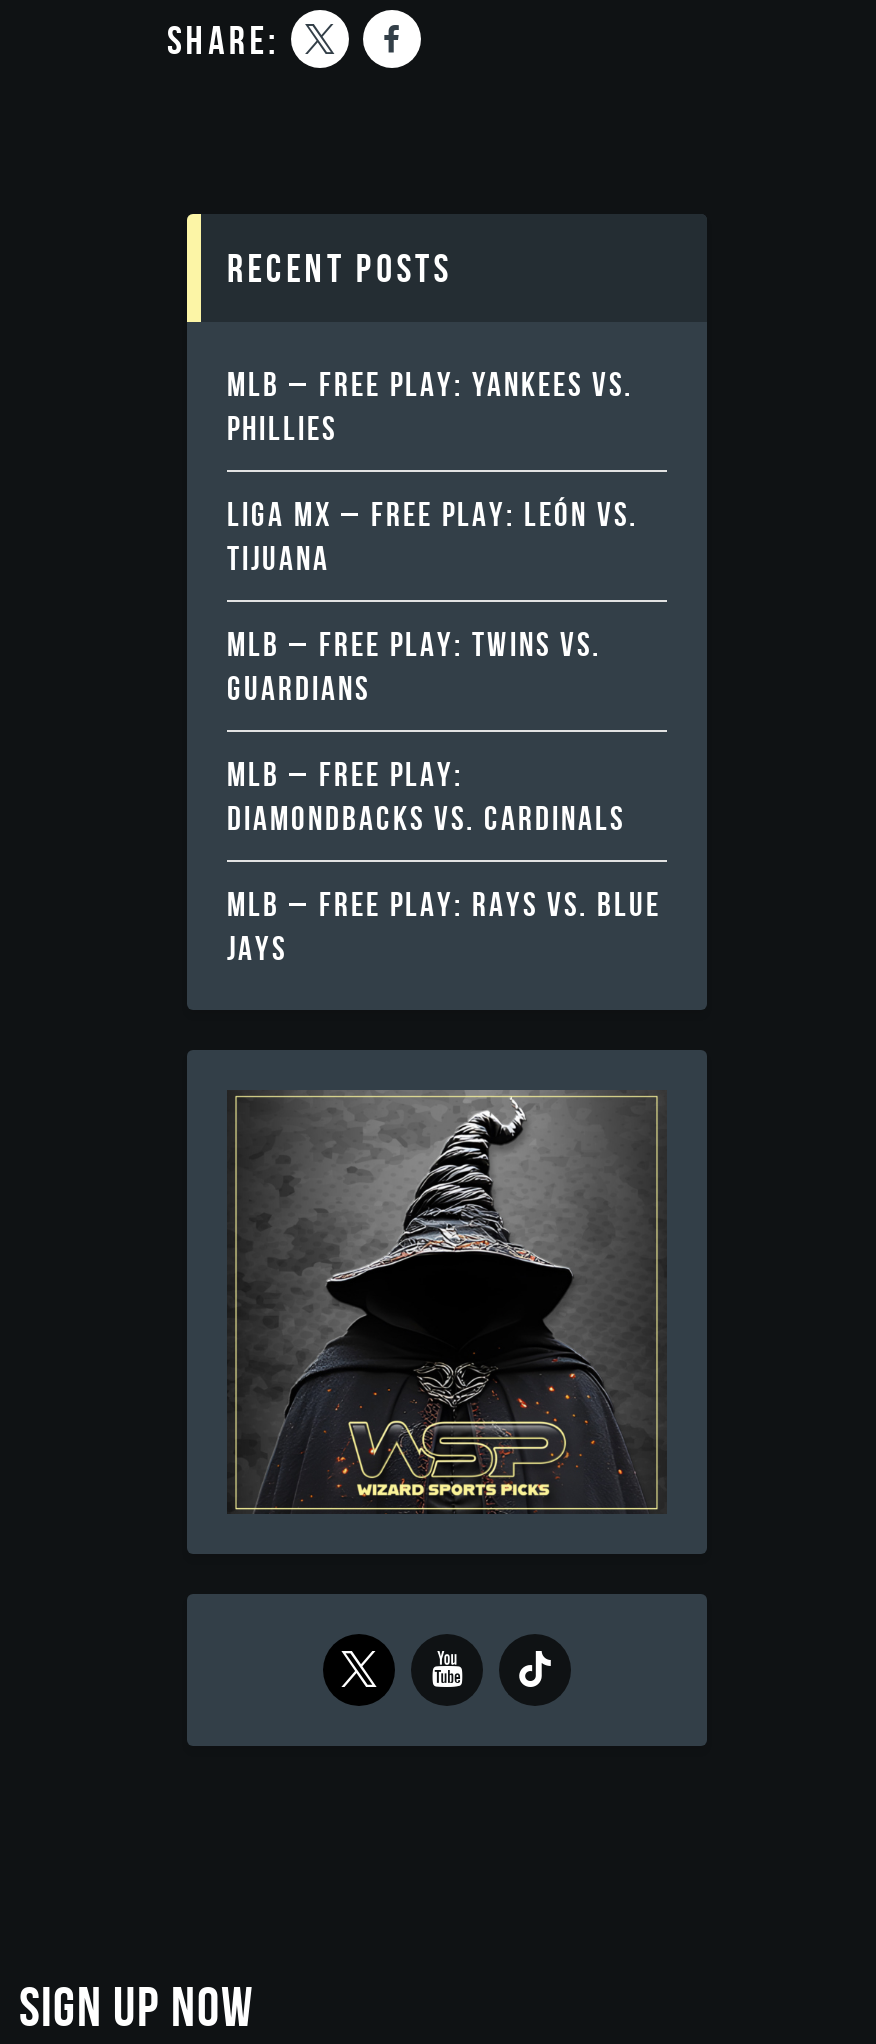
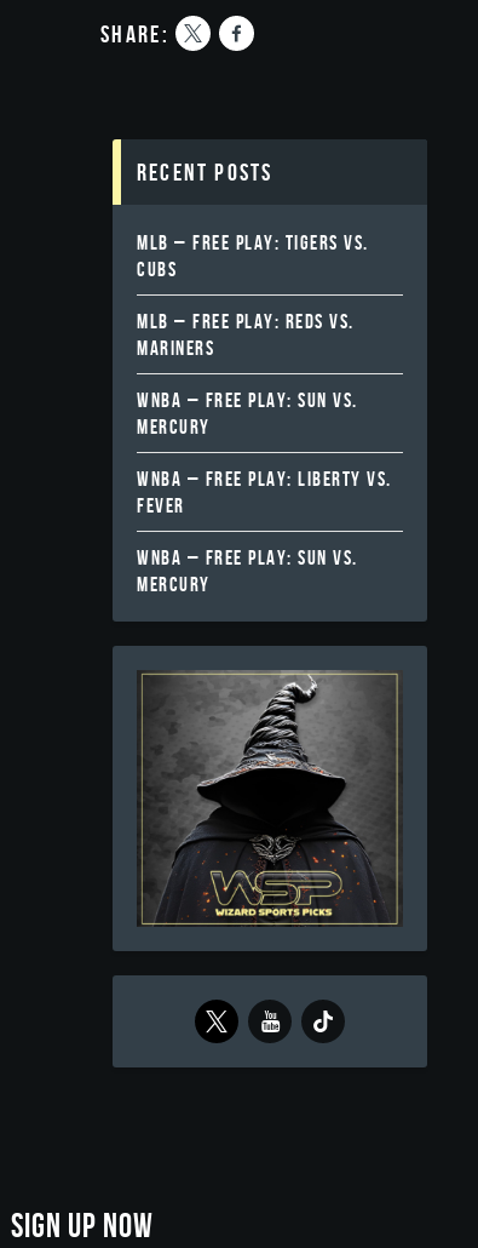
- MLB – FREE PLAY: YANKEES VS.
- PHILLIES
+ MLB – FREE PLAY: TIGERS VS.
+ CUBS

- LIGA MX – FREE PLAY: LEÓN VS.
- TIJUANA
+ MLB – FREE PLAY: REDS VS.
+ MARINERS

- MLB – FREE PLAY: TWINS VS.
- GUARDIANS
+ WNBA – FREE PLAY: SUN VS.
+ MERCURY

- MLB – FREE PLAY:
- DIAMONDBACKS VS. CARDINALS
+ WNBA – FREE PLAY: LIBERTY VS.
+ FEVER

- MLB – FREE PLAY: RAYS VS. BLUE
- JAYS
+ WNBA – FREE PLAY: SUN VS.
+ MERCURY
